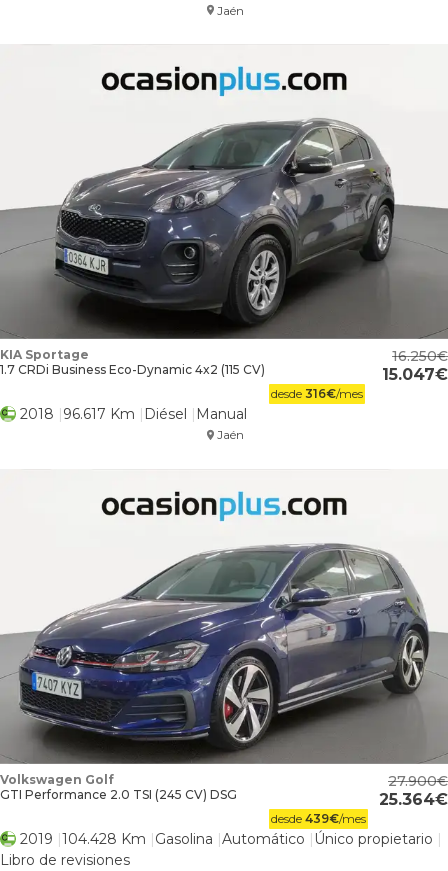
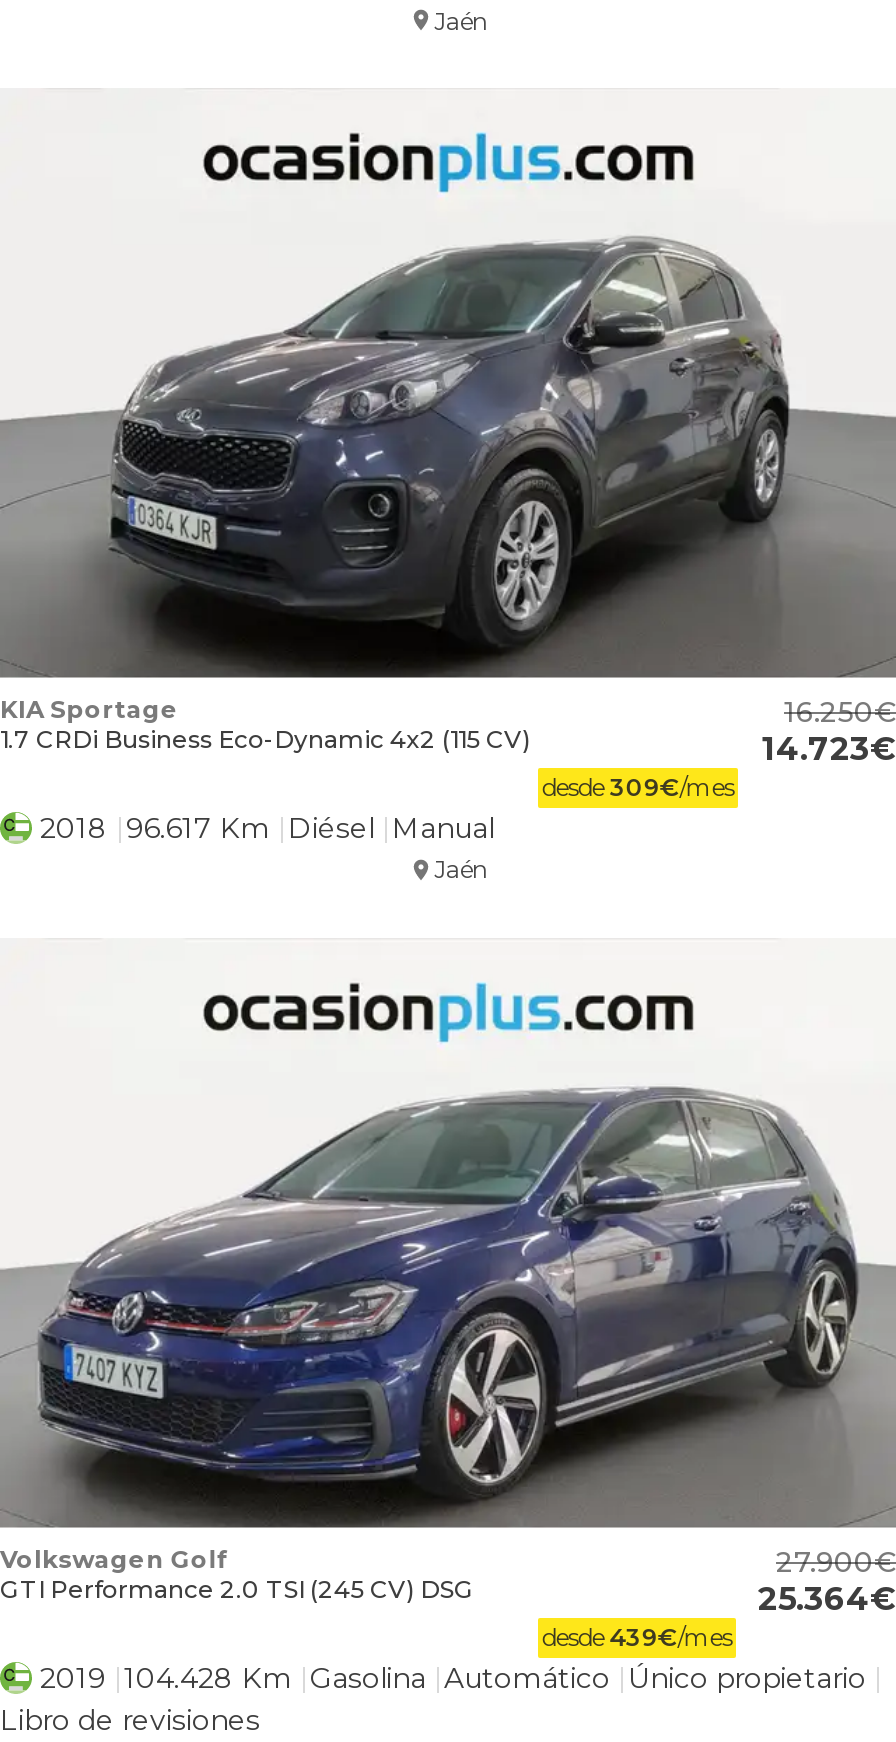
- 15.047€
+ 14.723€

- desde 316€/mes
+ desde 309€/mes
